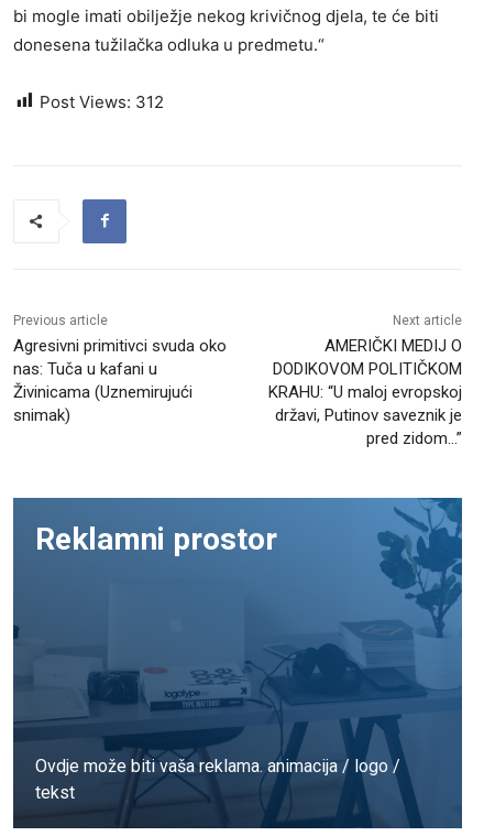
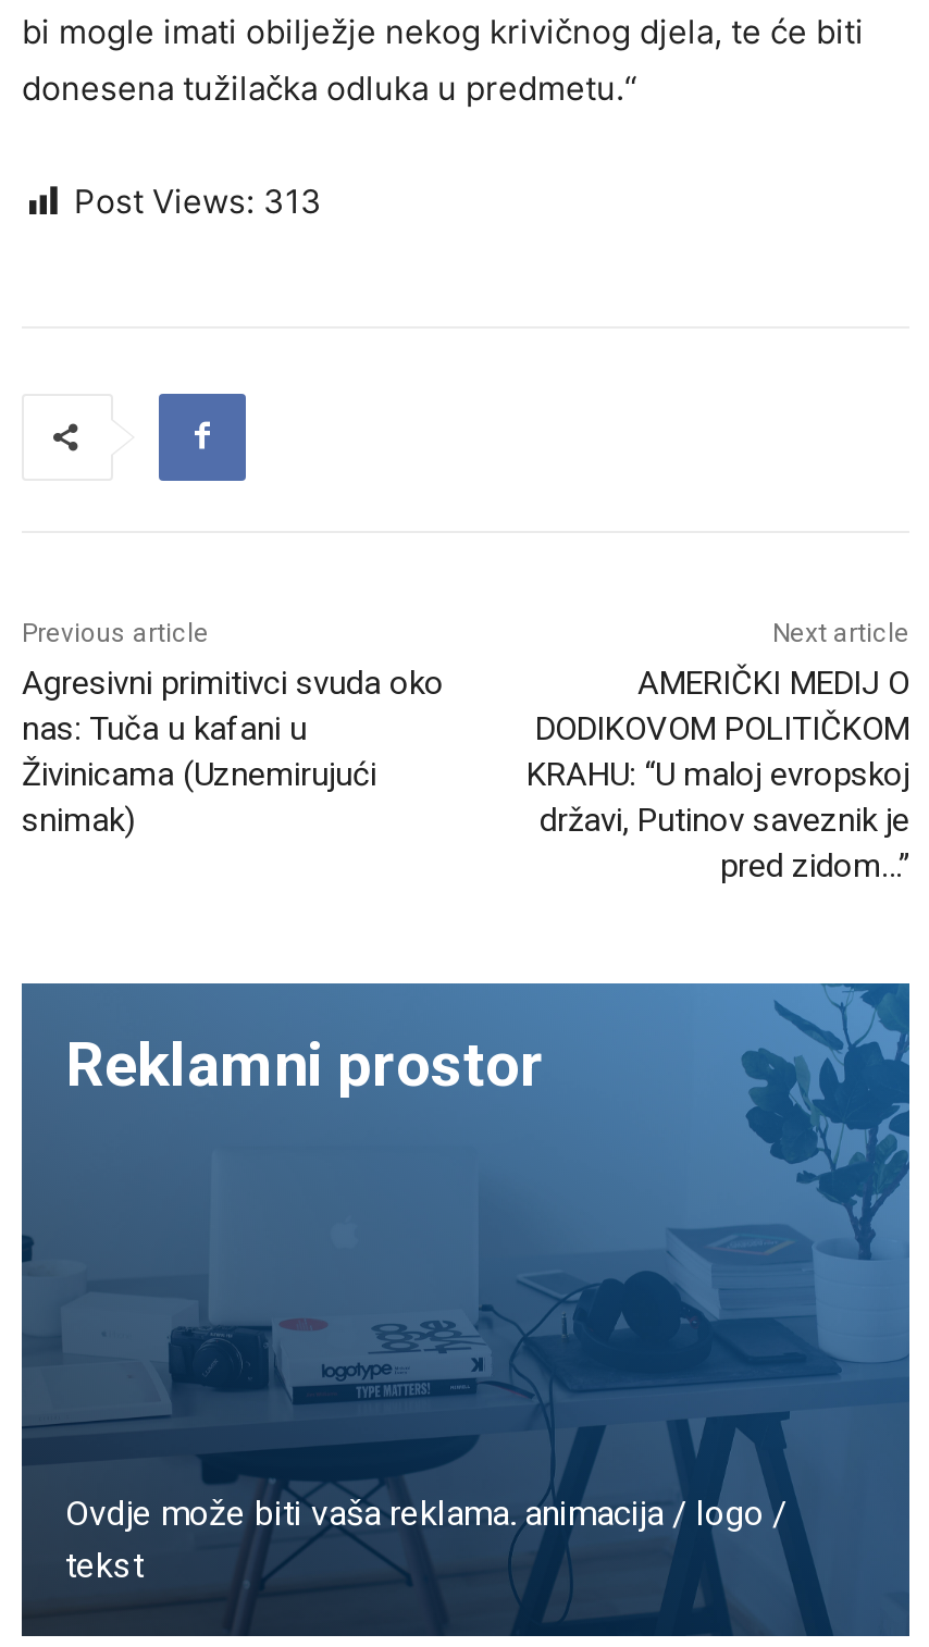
- Post Views: 312
+ Post Views: 313
